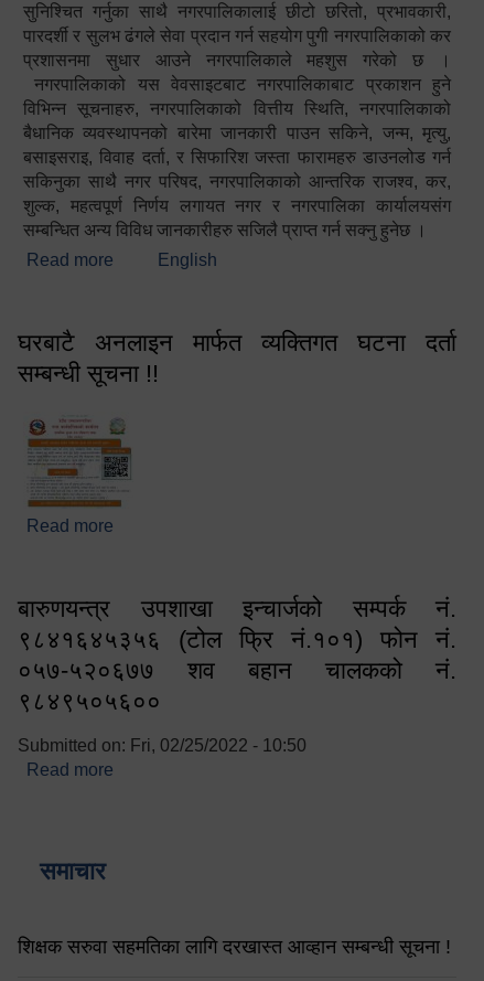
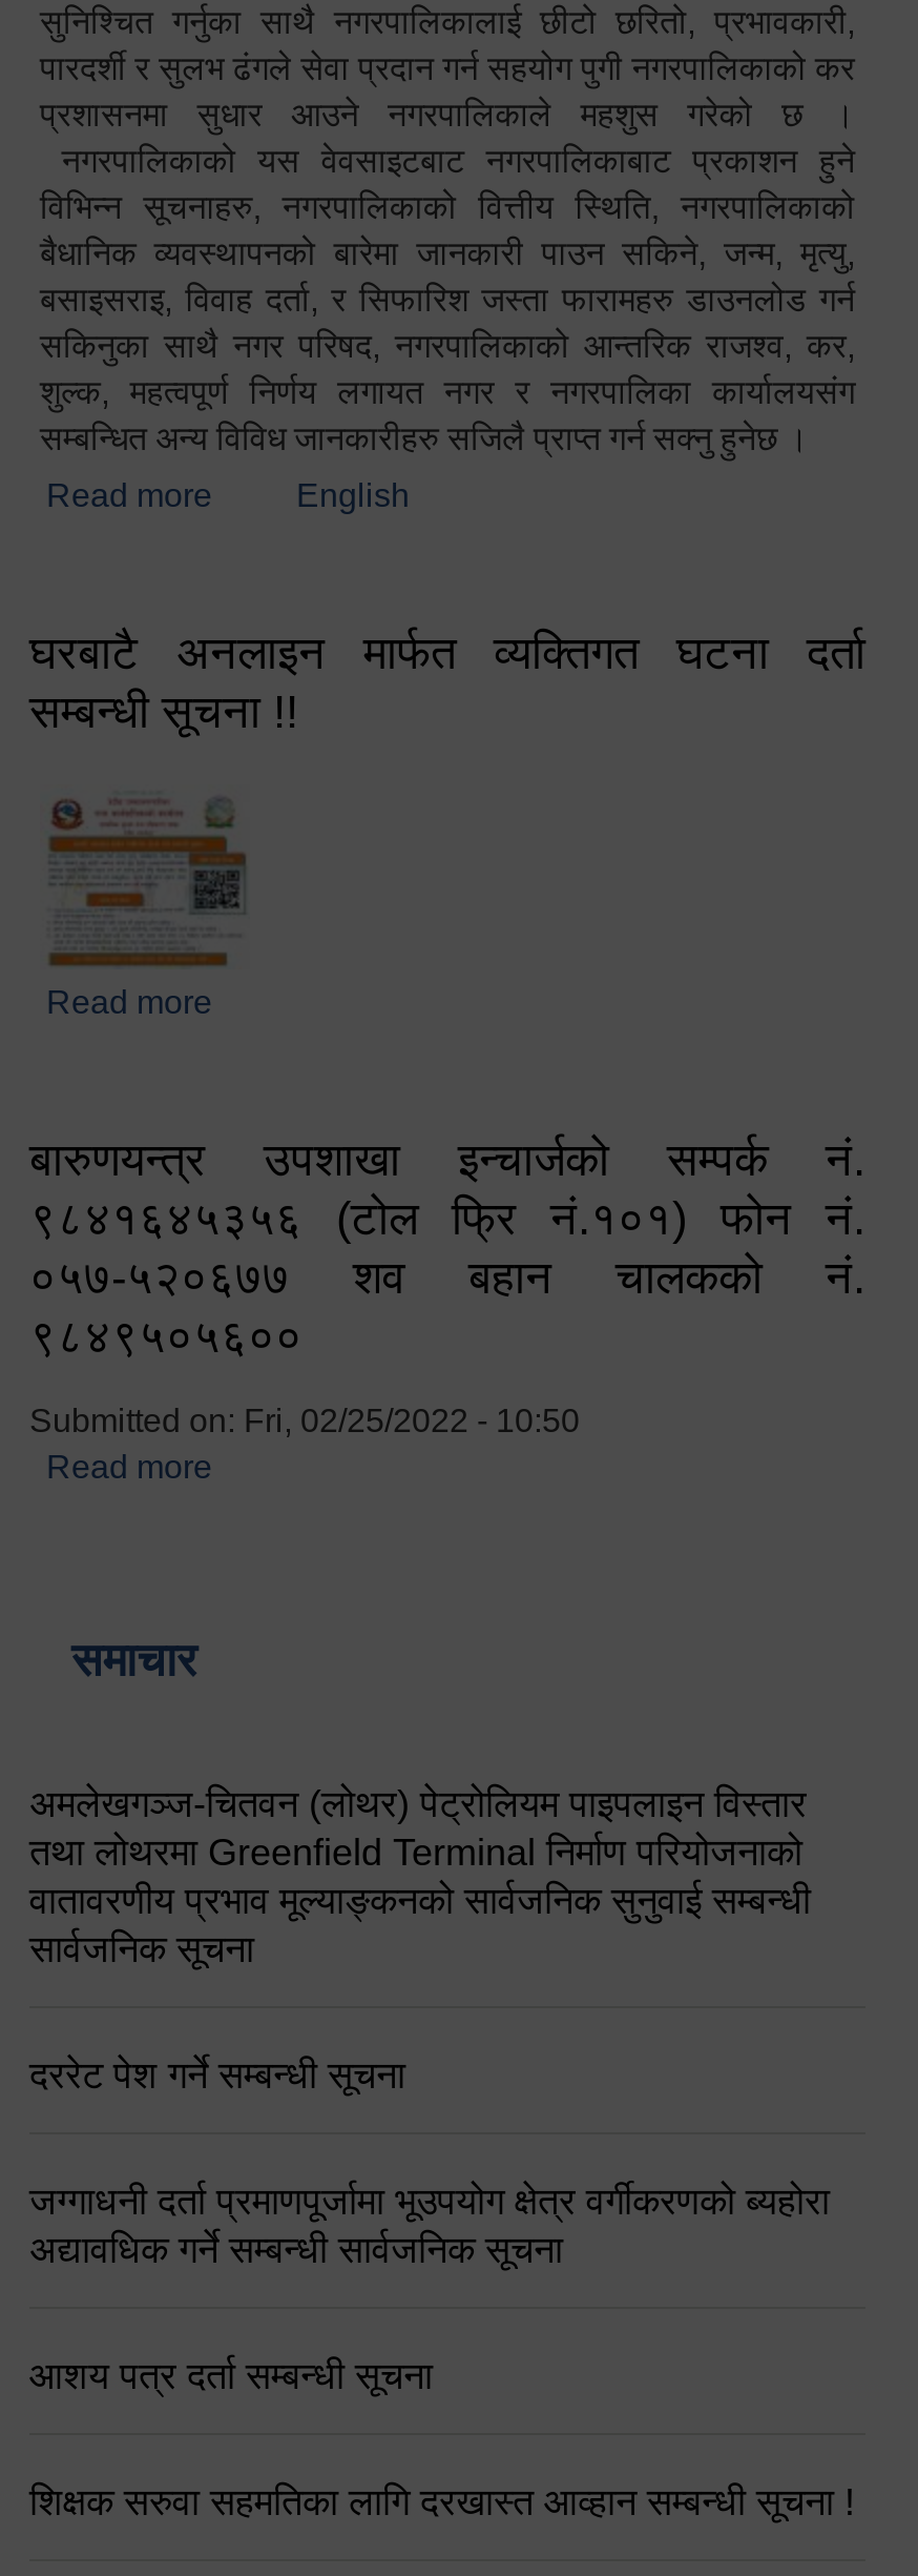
+ अमलेखगञ्ज-चितवन (लोथर) पेट्रोलियम पाइपलाइन विस्तार
+ तथा लोथरमा Greenfield Terminal निर्माण परियोजनाको
+ वातावरणीय प्रभाव मूल्याङ्कनको सार्वजनिक सुनुवाई सम्बन्धी
+ सार्वजनिक सूचना
+ दररेट पेश गर्ने सम्बन्धी सूचना
+ जग्गाधनी दर्ता प्रमाणपूर्जामा भूउपयोग क्षेत्र वर्गीकरणको ब्यहोरा
+ अद्यावधिक गर्ने सम्बन्धी सार्वजनिक सूचना
+ आशय पत्र दर्ता सम्बन्धी सूचना
